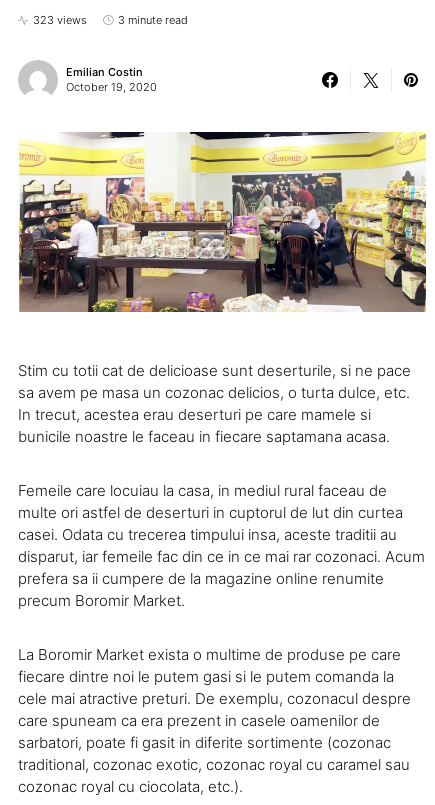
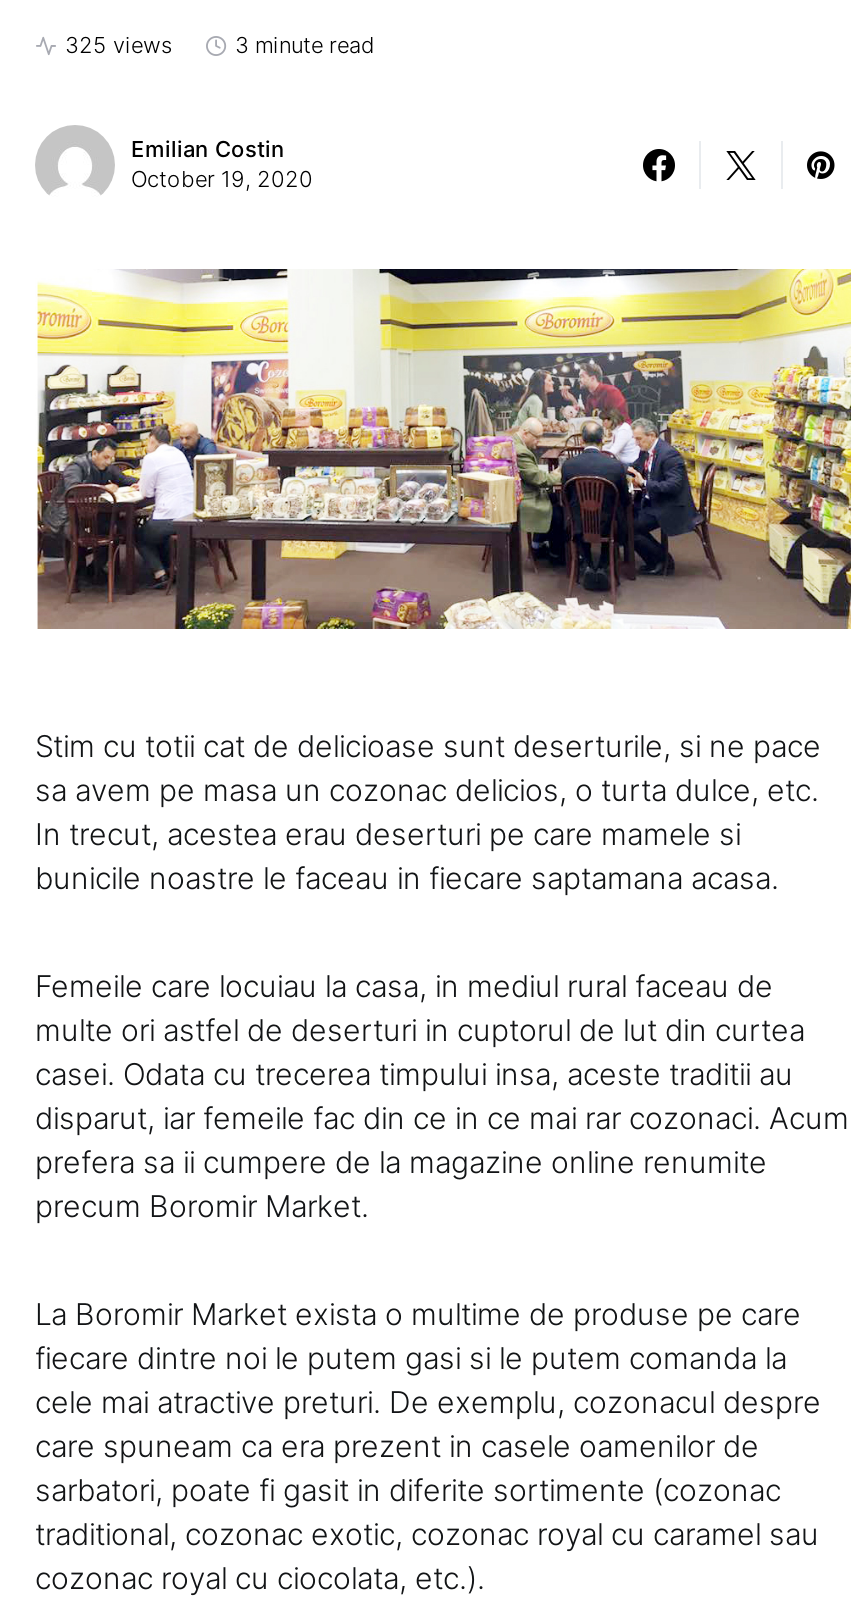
- 323 views
+ 325 views
